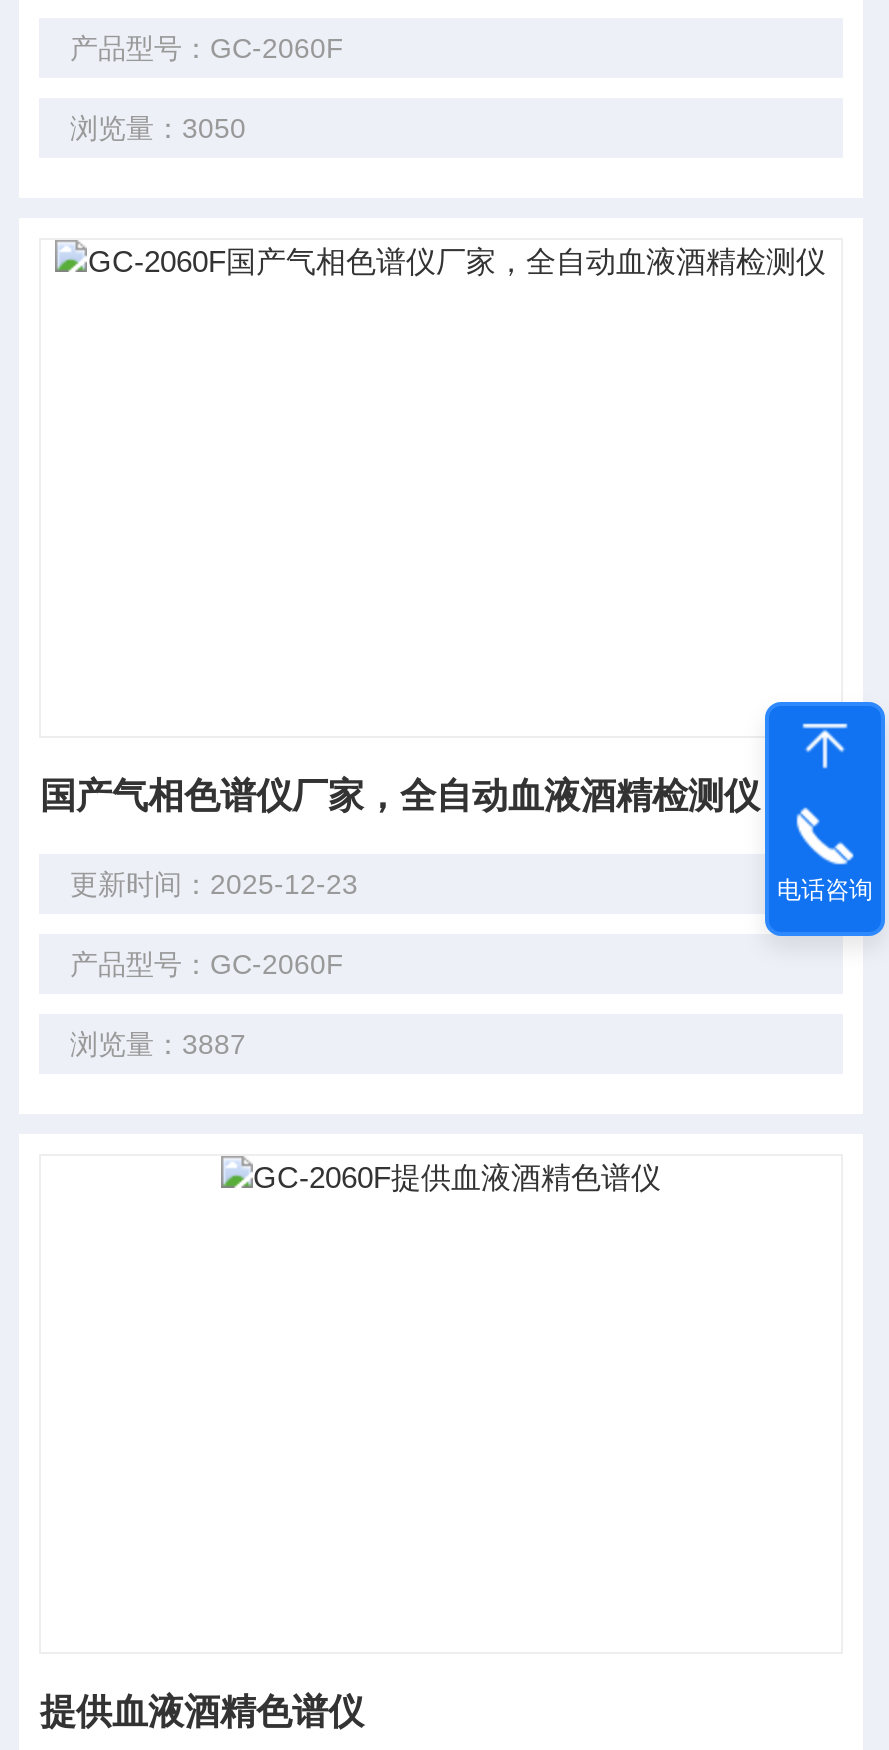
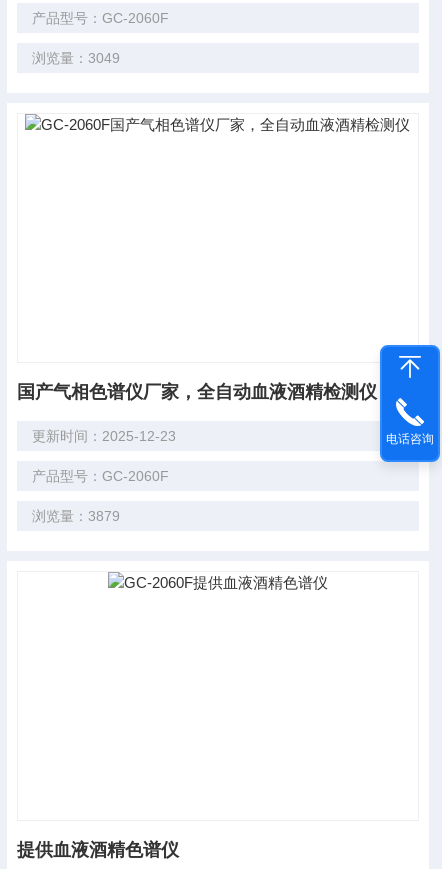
- 浏览量：3050
+ 浏览量：3049

- 浏览量：3887
+ 浏览量：3879
